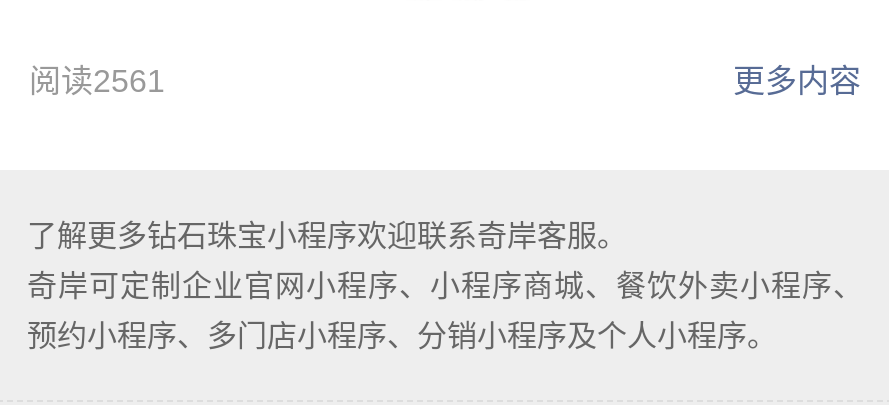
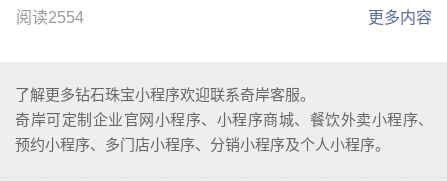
- 阅读2561
+ 阅读2554
